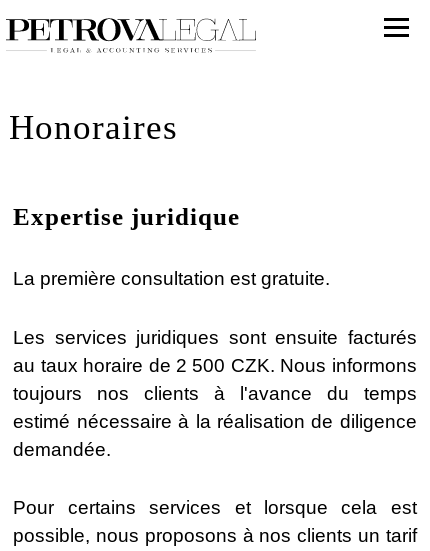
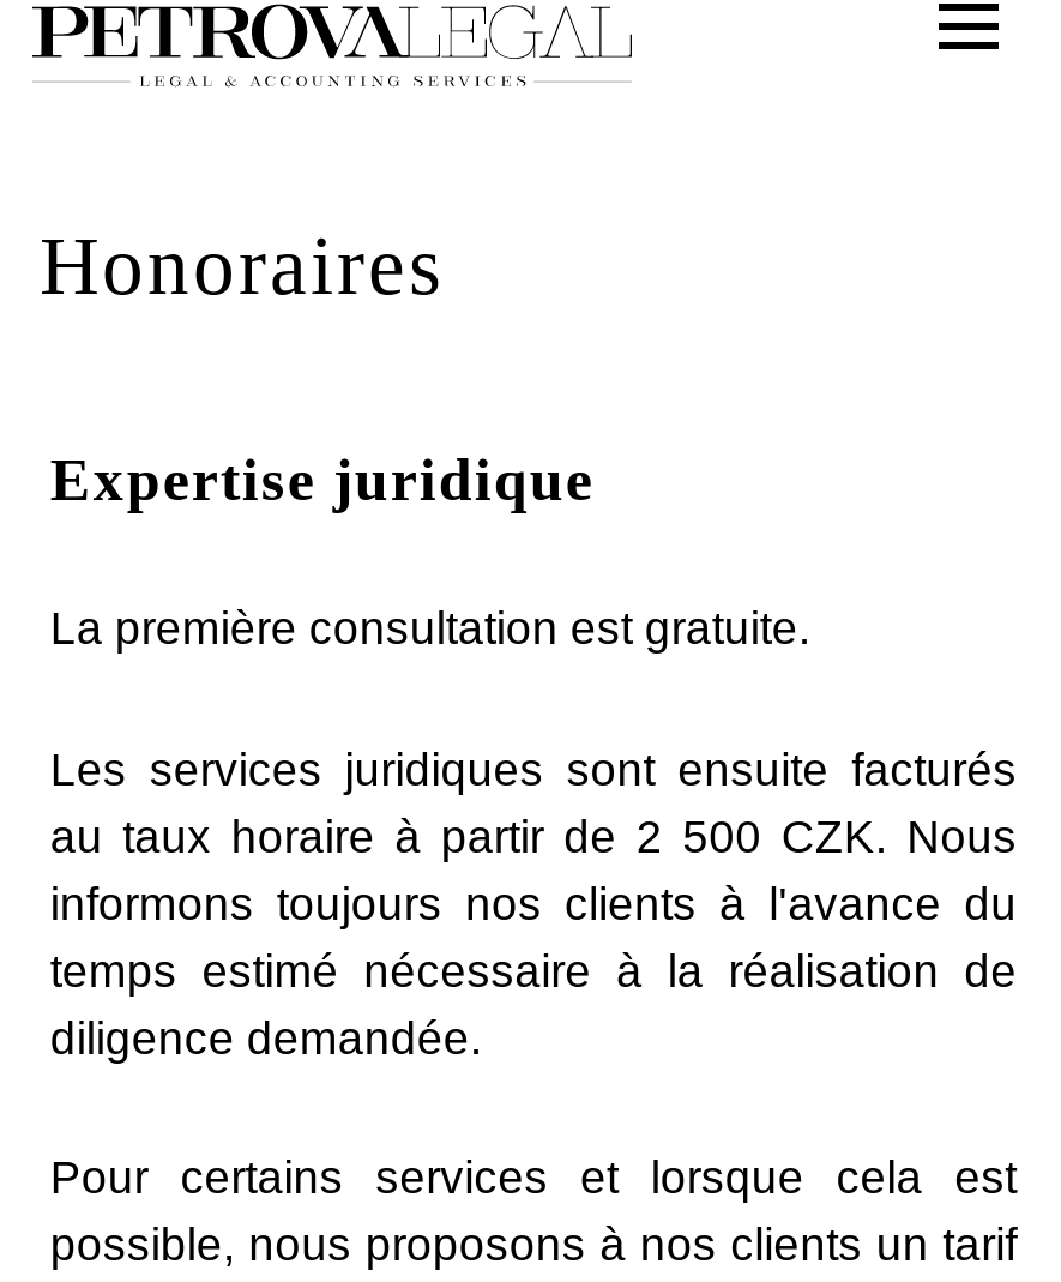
- au taux horaire de 2 500 CZK. Nous informons
- toujours nos clients à l'avance du temps
- estimé nécessaire à la réalisation de diligence
- demandée.
+ au taux horaire à partir de 2 500 CZK. Nous
+ informons toujours nos clients à l'avance du
+ temps estimé nécessaire à la réalisation de
+ diligence demandée.
